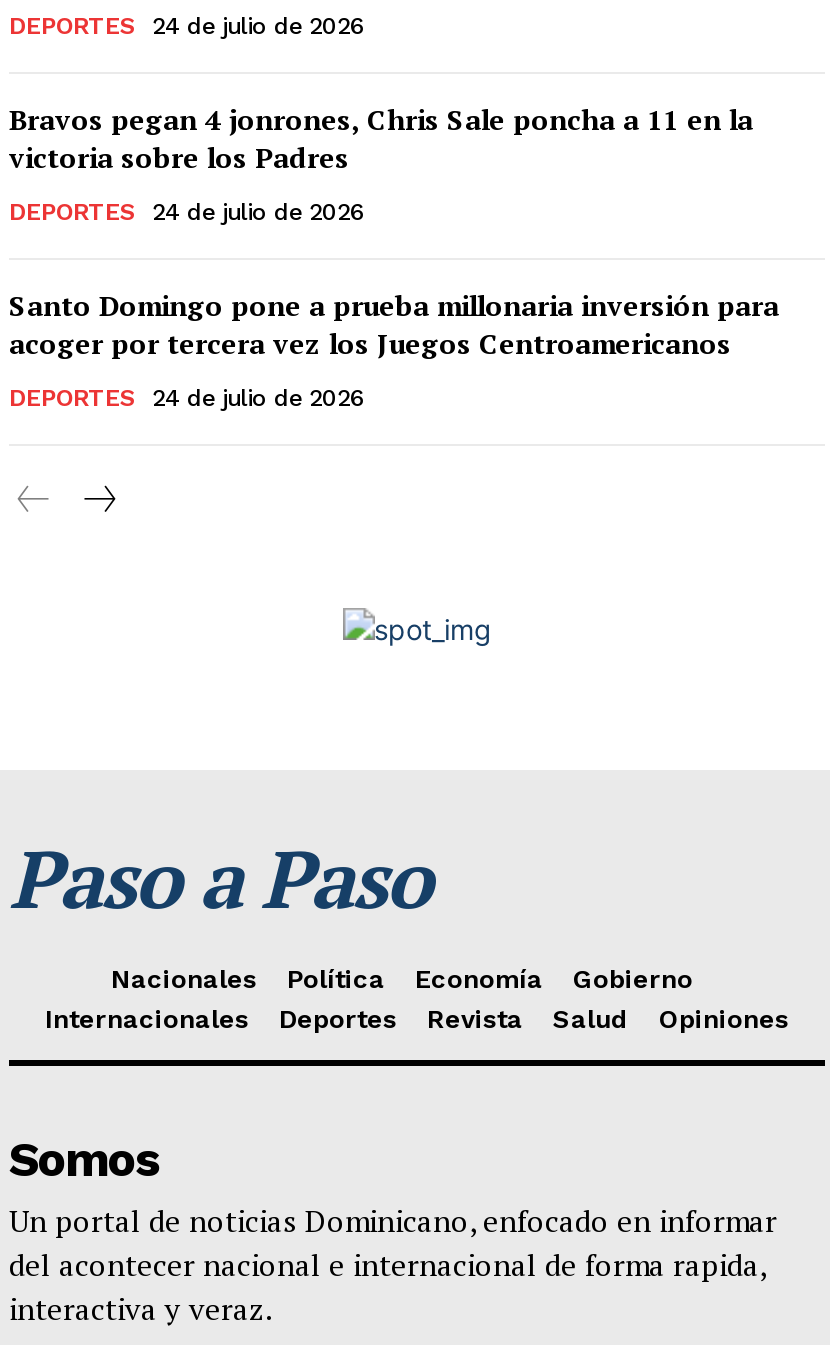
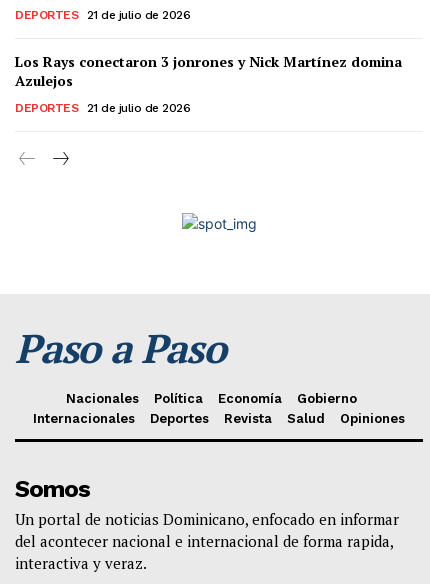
- DEPORTES 24 de julio de 2026
+ DEPORTES 21 de julio de 2026

- Bravos pegan 4 jonrones, Chris Sale poncha a 11 en la
- victoria sobre los Padres
+ Los Rays conectaron 3 jonrones y Nick Martínez domina
+ Azulejos

- 24 de julio de 2026
- Santo Domingo pone a prueba millonaria inversión para
- acoger por tercera vez los Juegos Centroamericanos
- DEPORTES
- 24 de julio de 2026
+ 21 de julio de 2026
